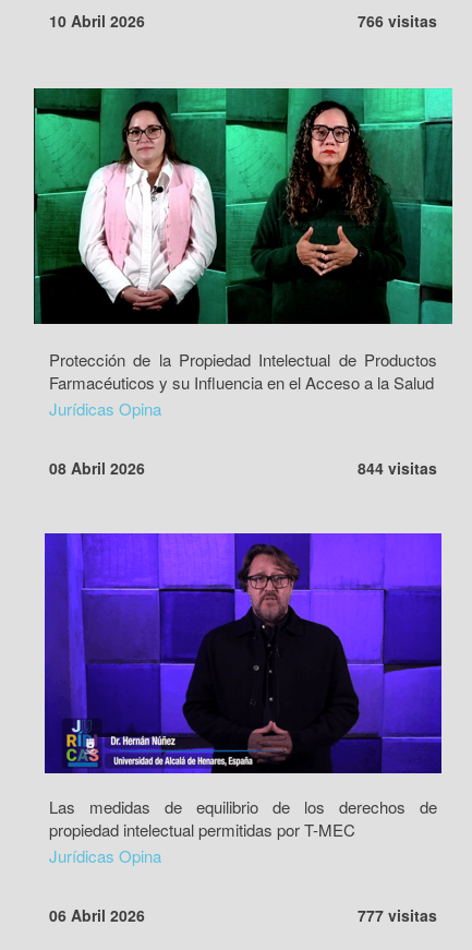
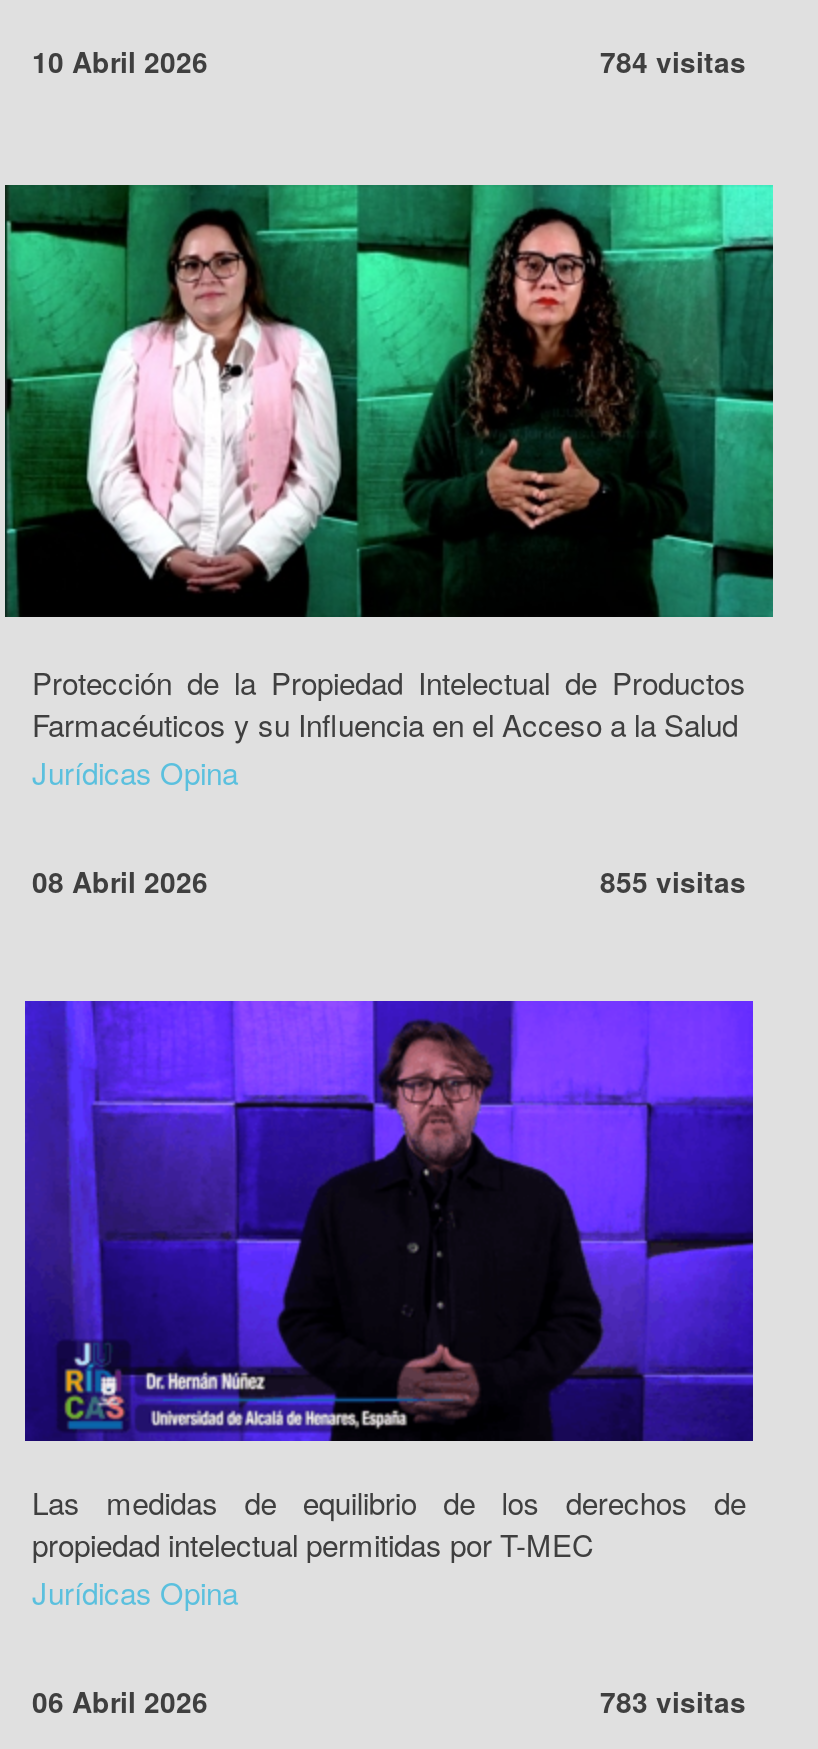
- 766 visitas
+ 784 visitas

- 844 visitas
+ 855 visitas

- 777 visitas
+ 783 visitas
